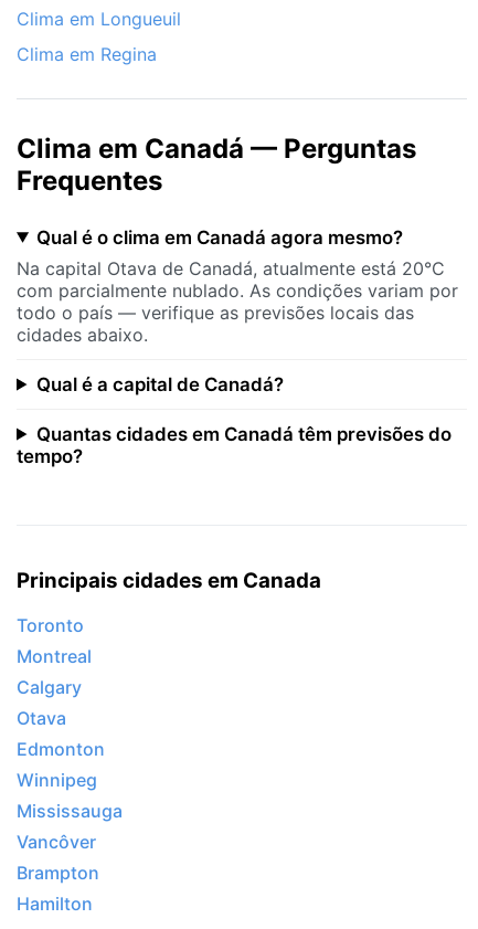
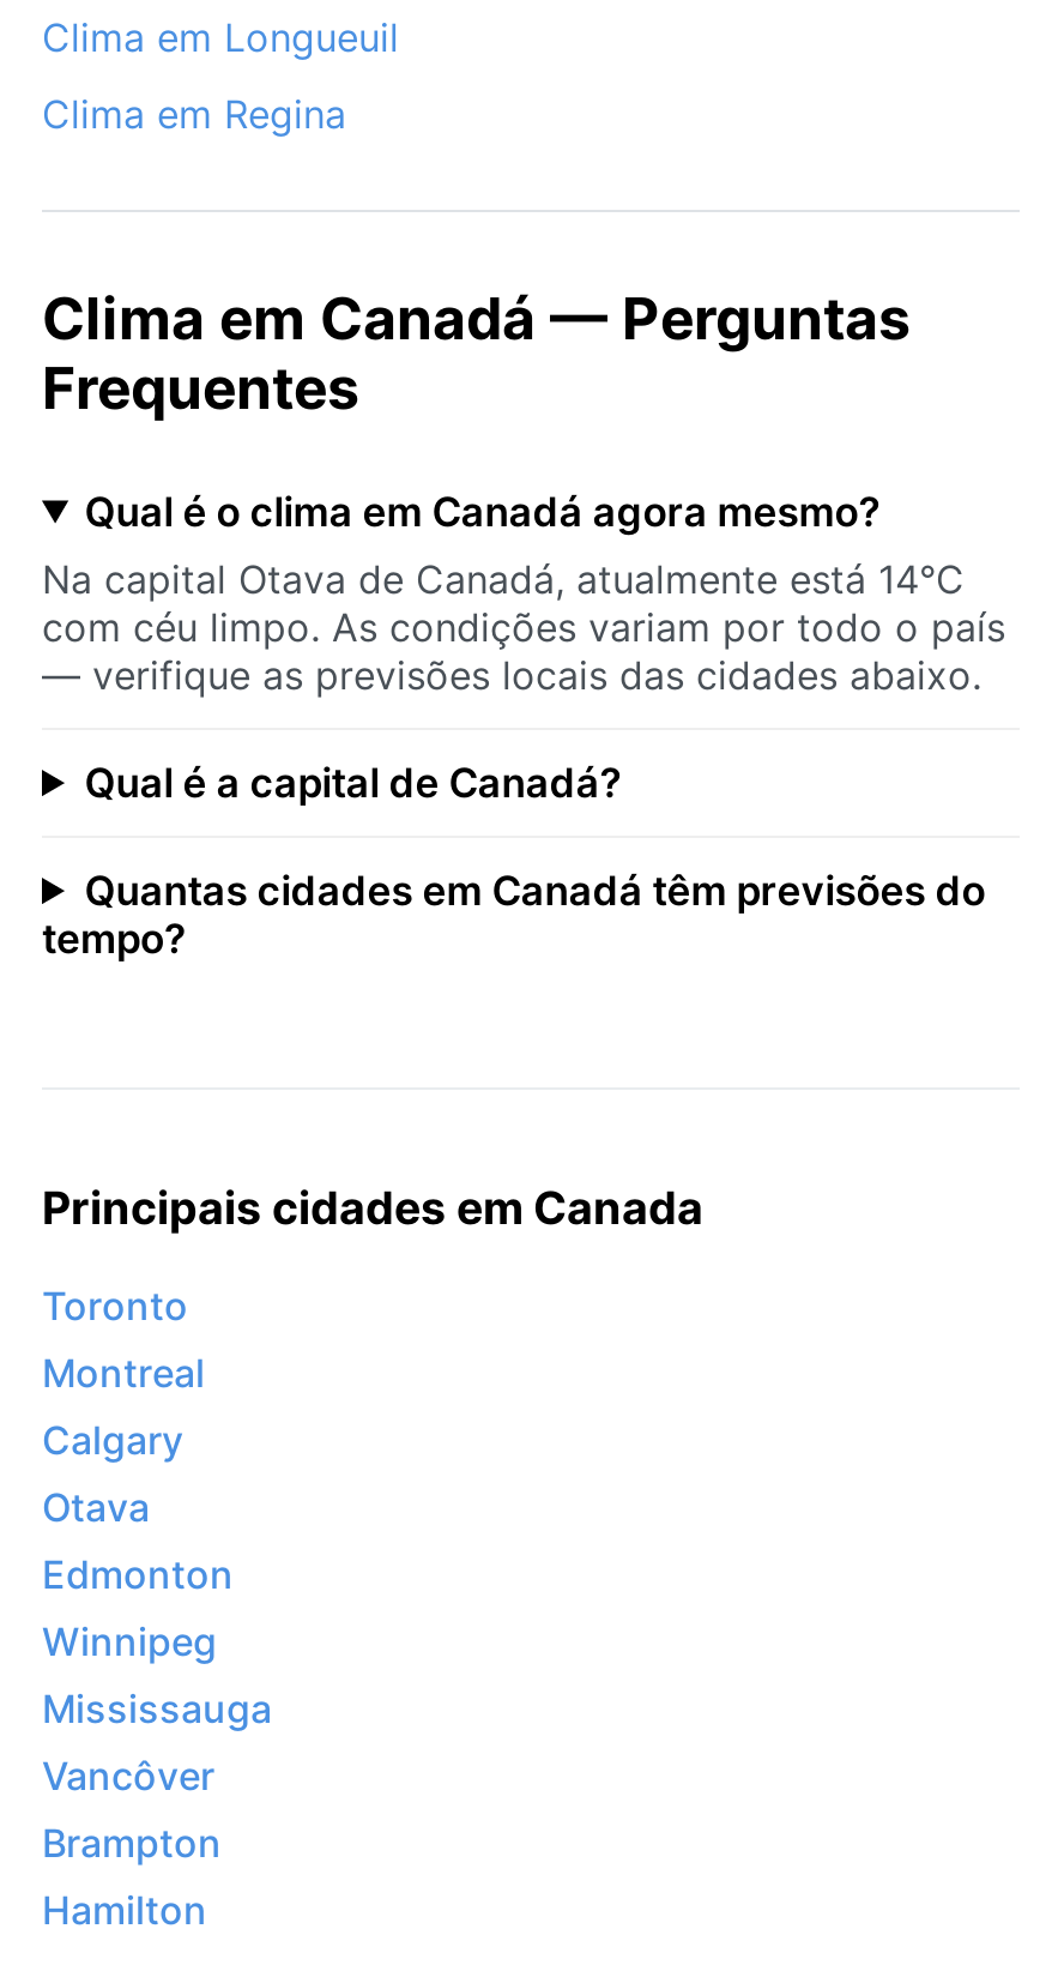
- Na capital Otava de Canadá, atualmente está 20°C
- com parcialmente nublado. As condições variam por
- todo o país — verifique as previsões locais das
- cidades abaixo.
+ Na capital Otava de Canadá, atualmente está 14°C
+ com céu limpo. As condições variam por todo o país
+ — verifique as previsões locais das cidades abaixo.
